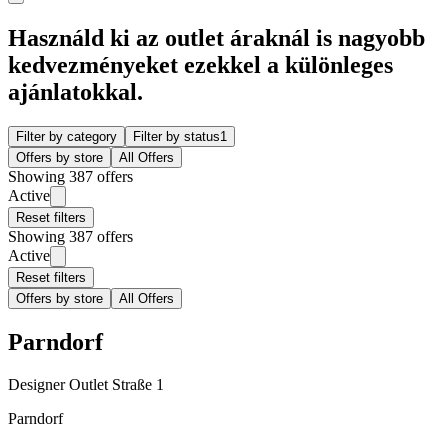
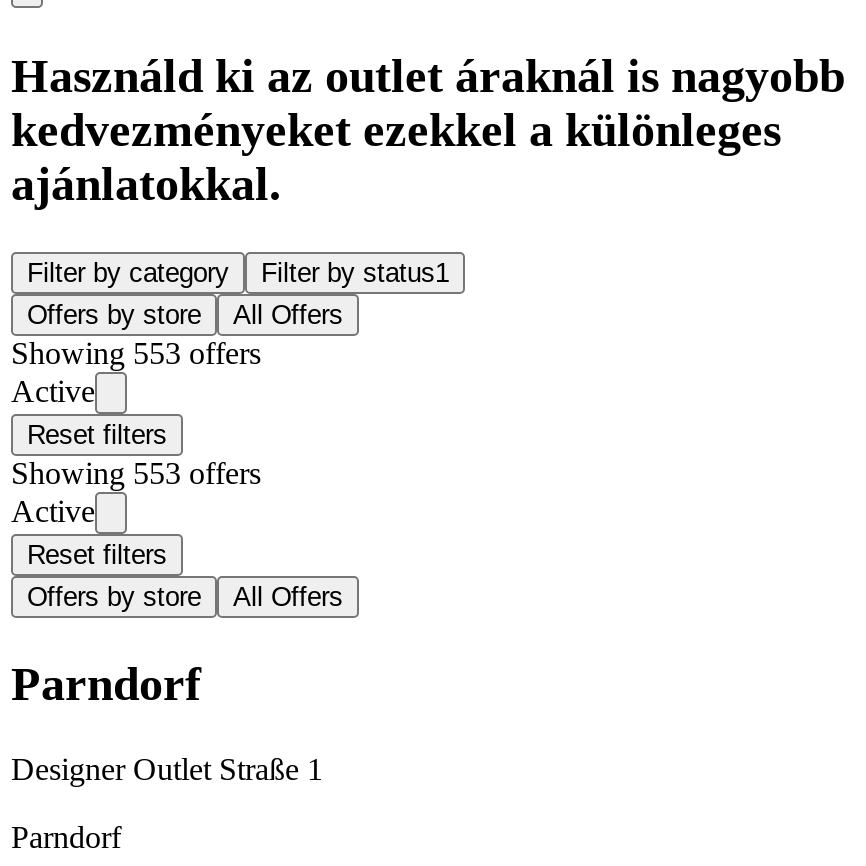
- Showing 387 offers
+ Showing 553 offers

- Showing 387 offers
+ Showing 553 offers
